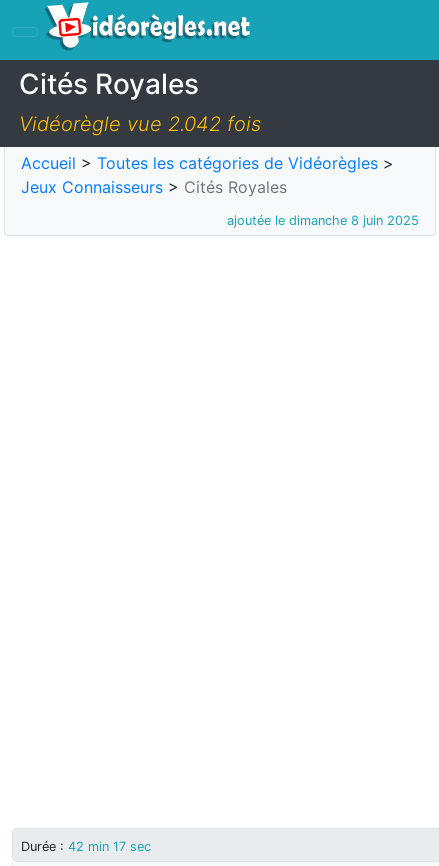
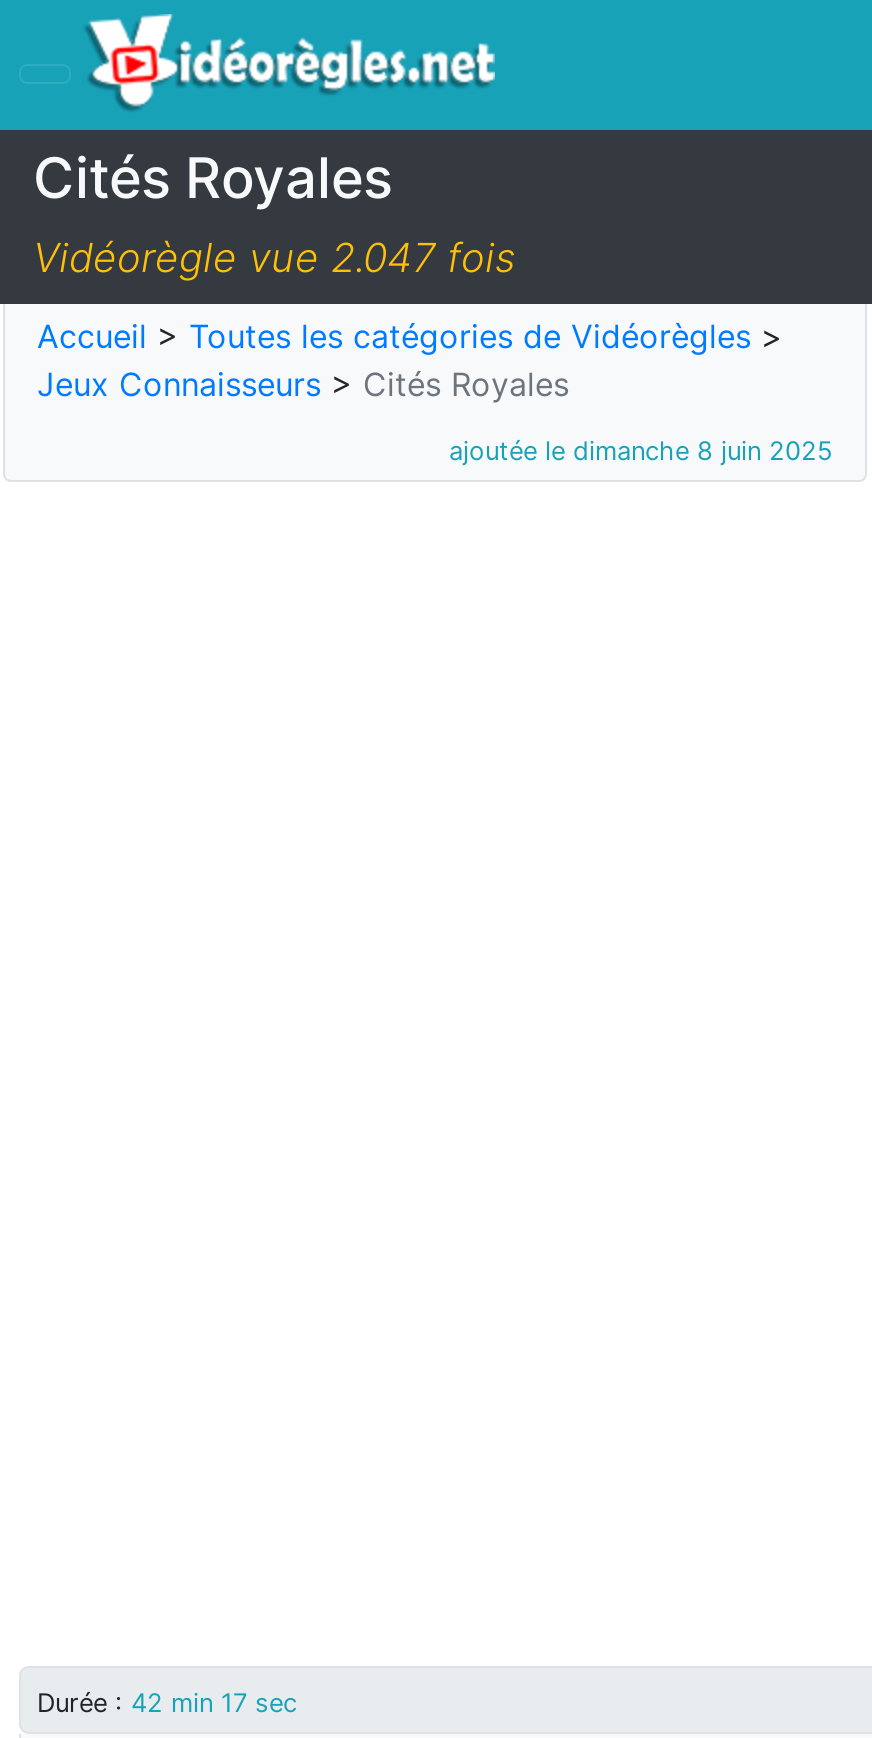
- Vidéorègle vue 2.042 fois
+ Vidéorègle vue 2.047 fois
